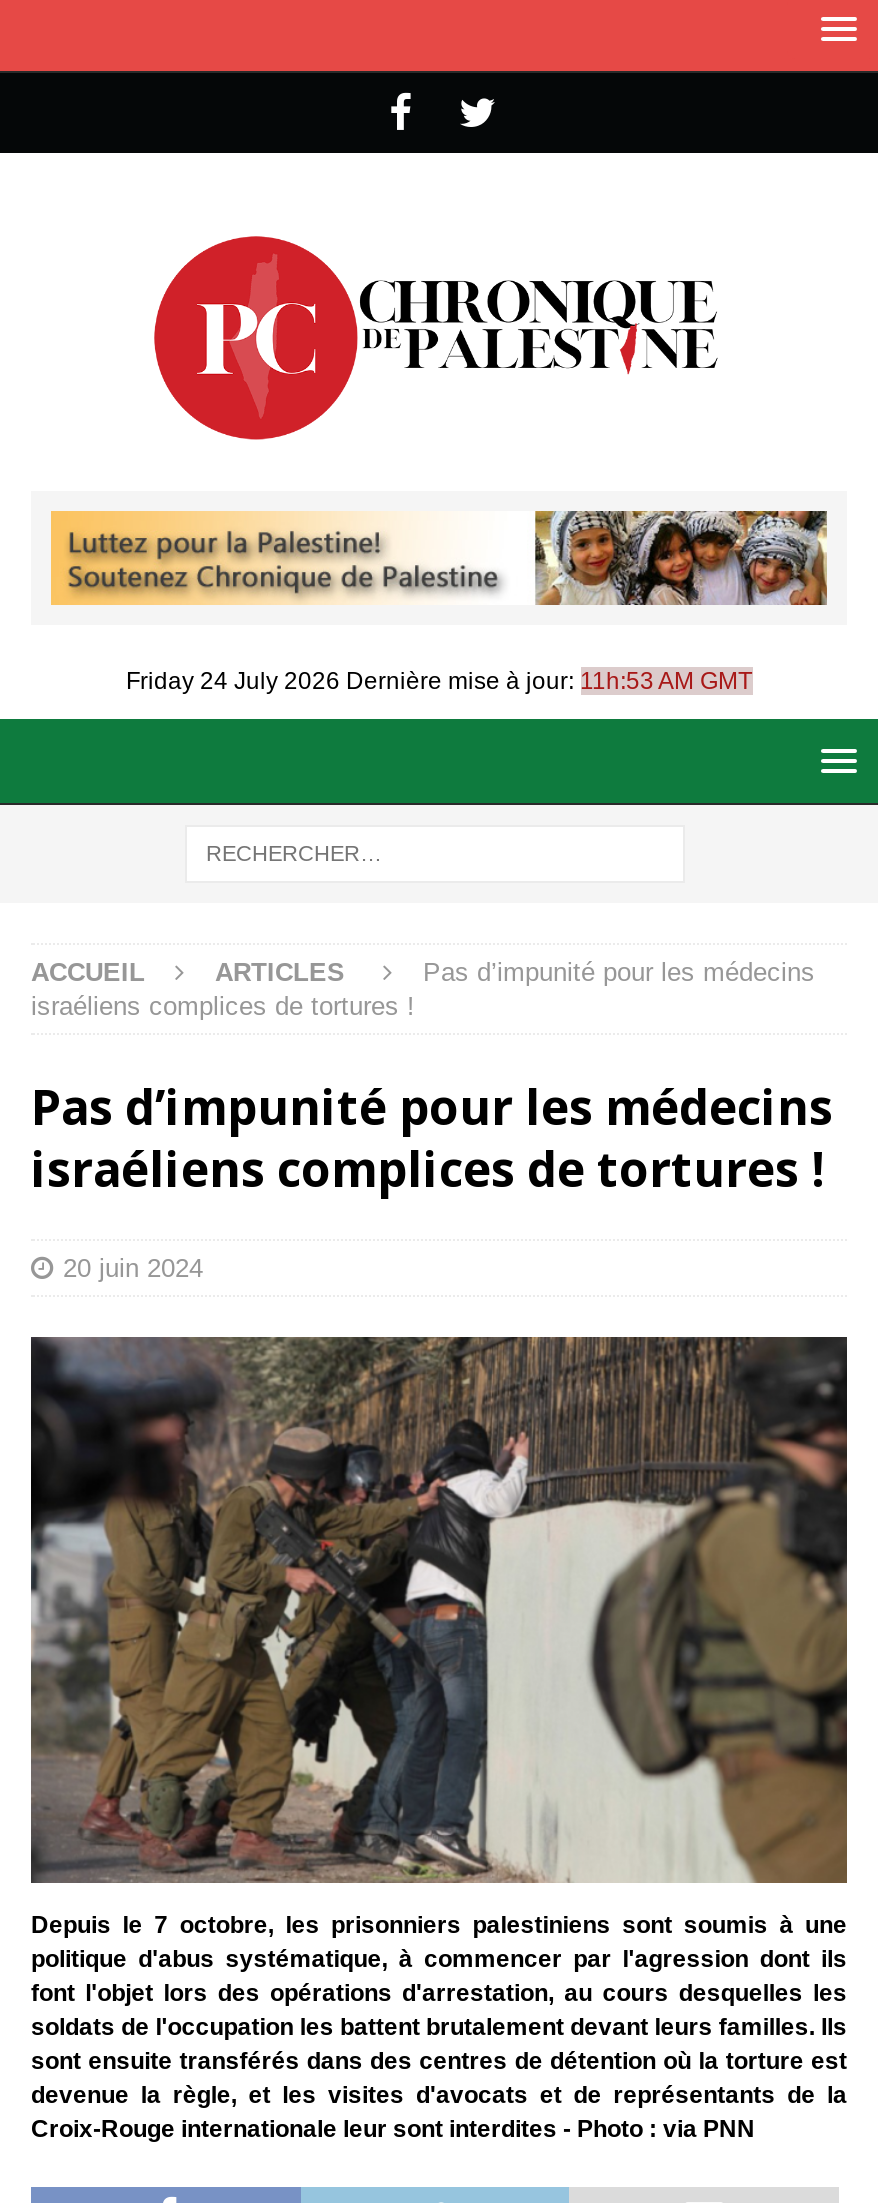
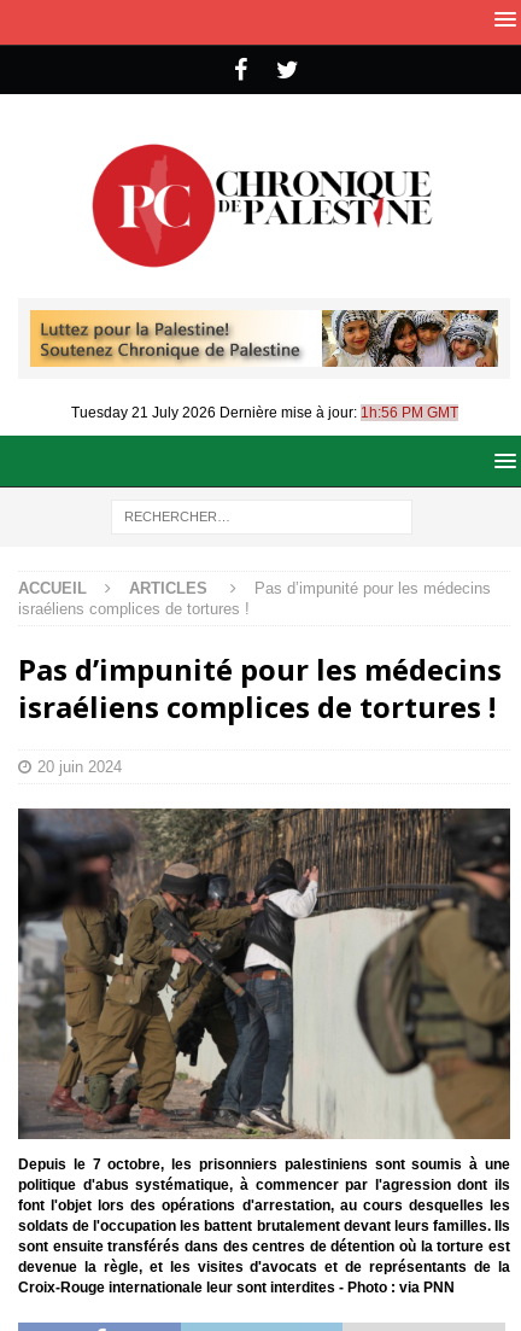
- Friday 24 July 2026 Dernière mise à jour: 11h:53 AM GMT
+ Tuesday 21 July 2026 Dernière mise à jour: 1h:56 PM GMT
